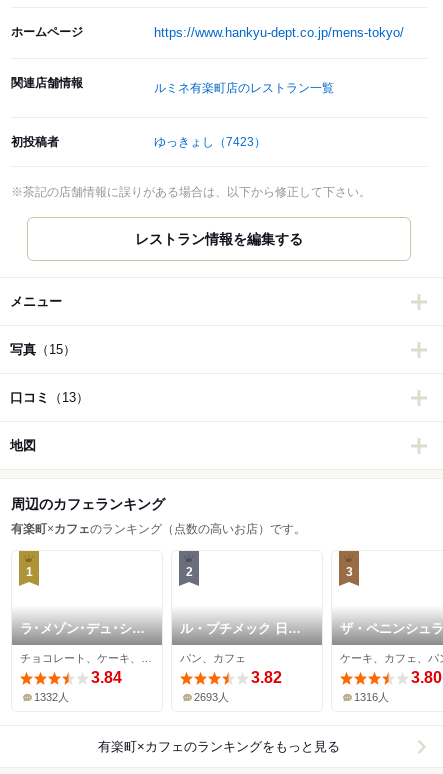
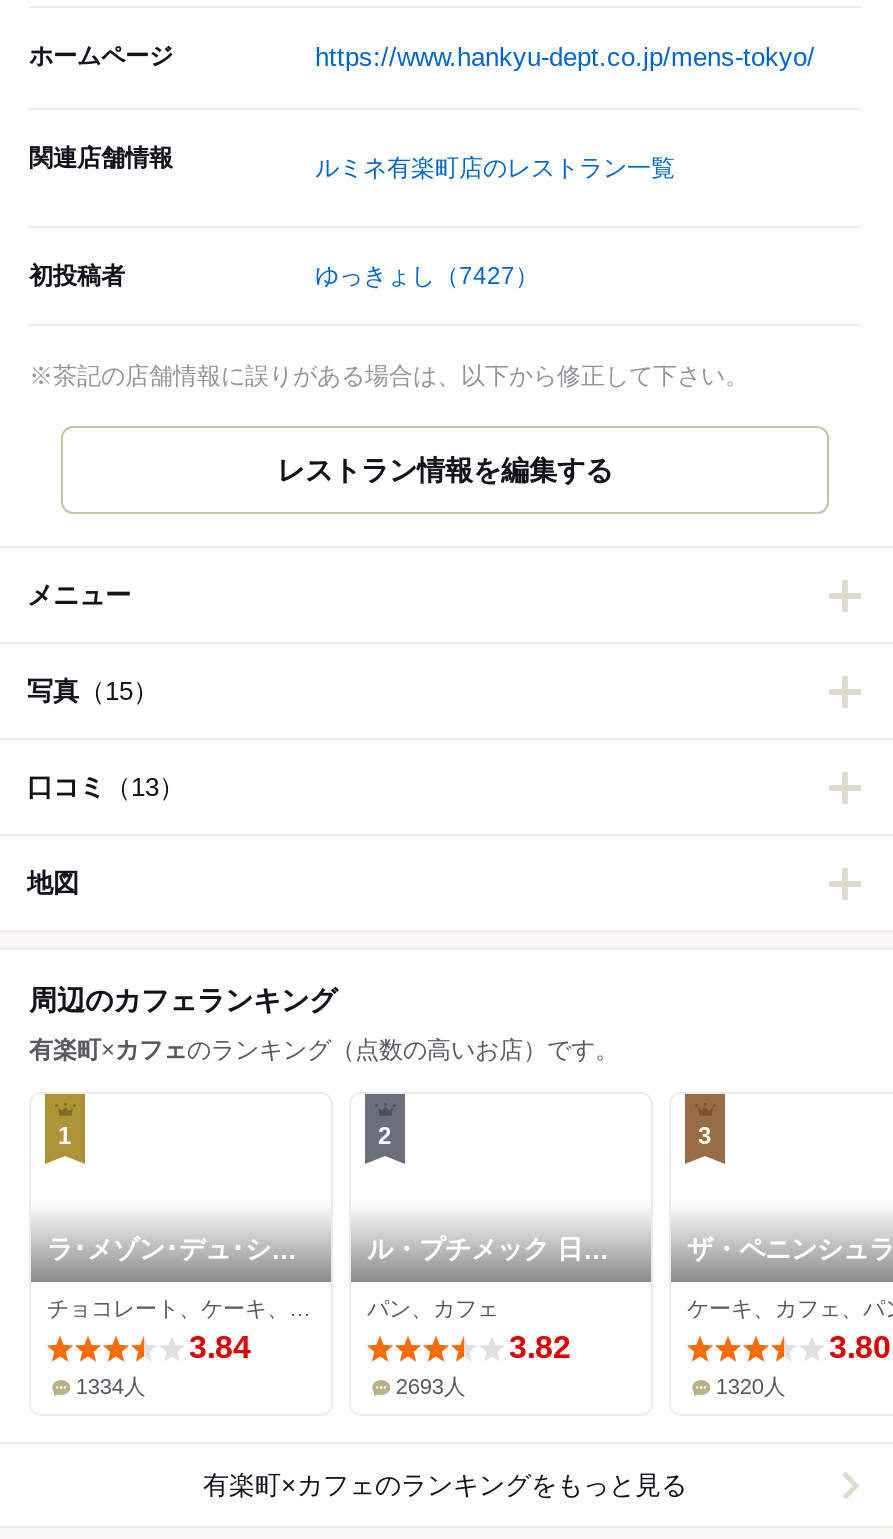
- ゆっきょし（7423）
+ ゆっきょし（7427）

- 1332人
+ 1334人

- 1316人
+ 1320人
